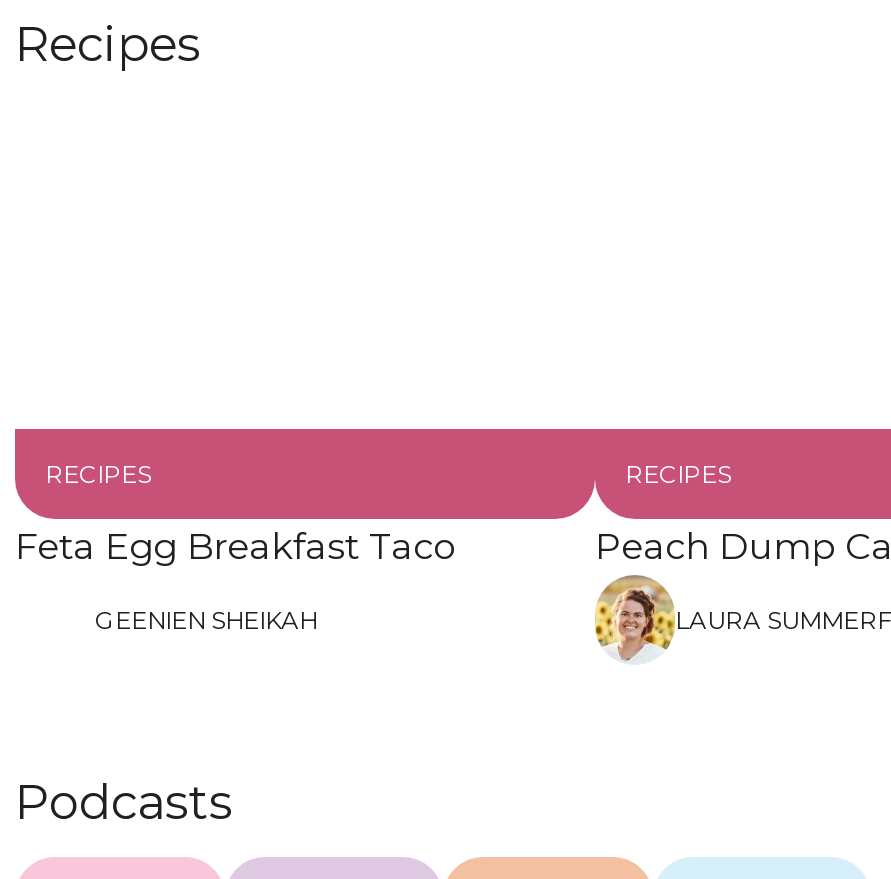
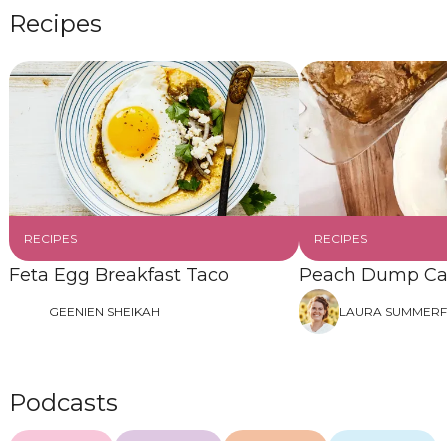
+ [image]
